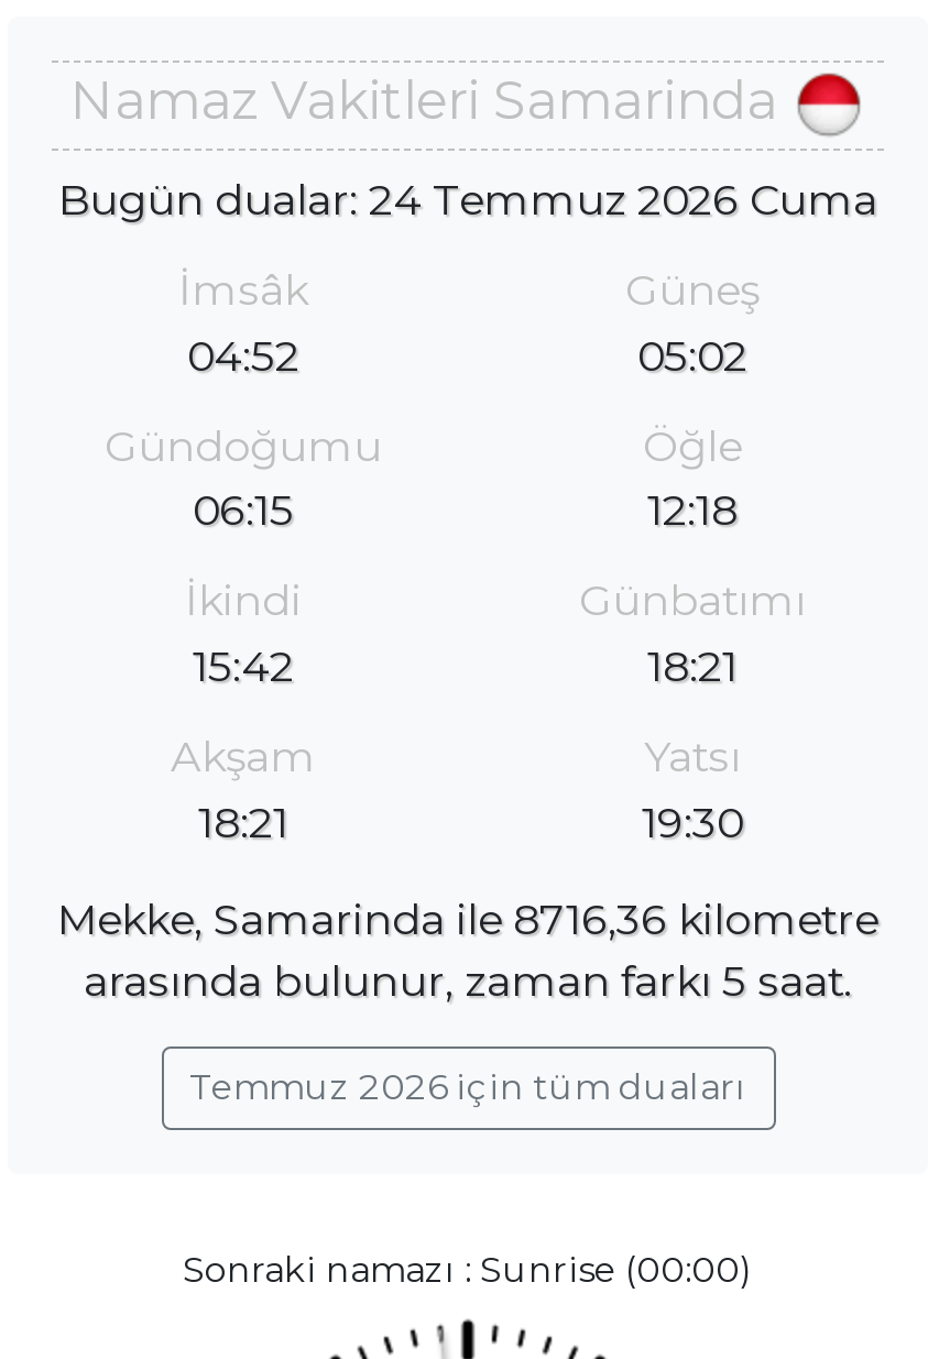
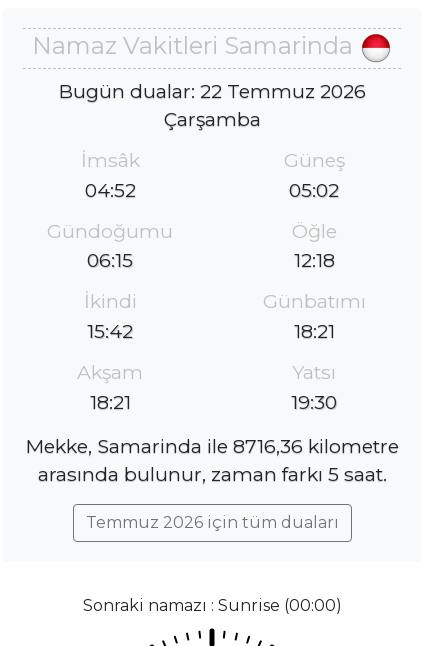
- Bugün dualar: 24 Temmuz 2026 Cuma
+ Bugün dualar: 22 Temmuz 2026
+ Çarşamba
